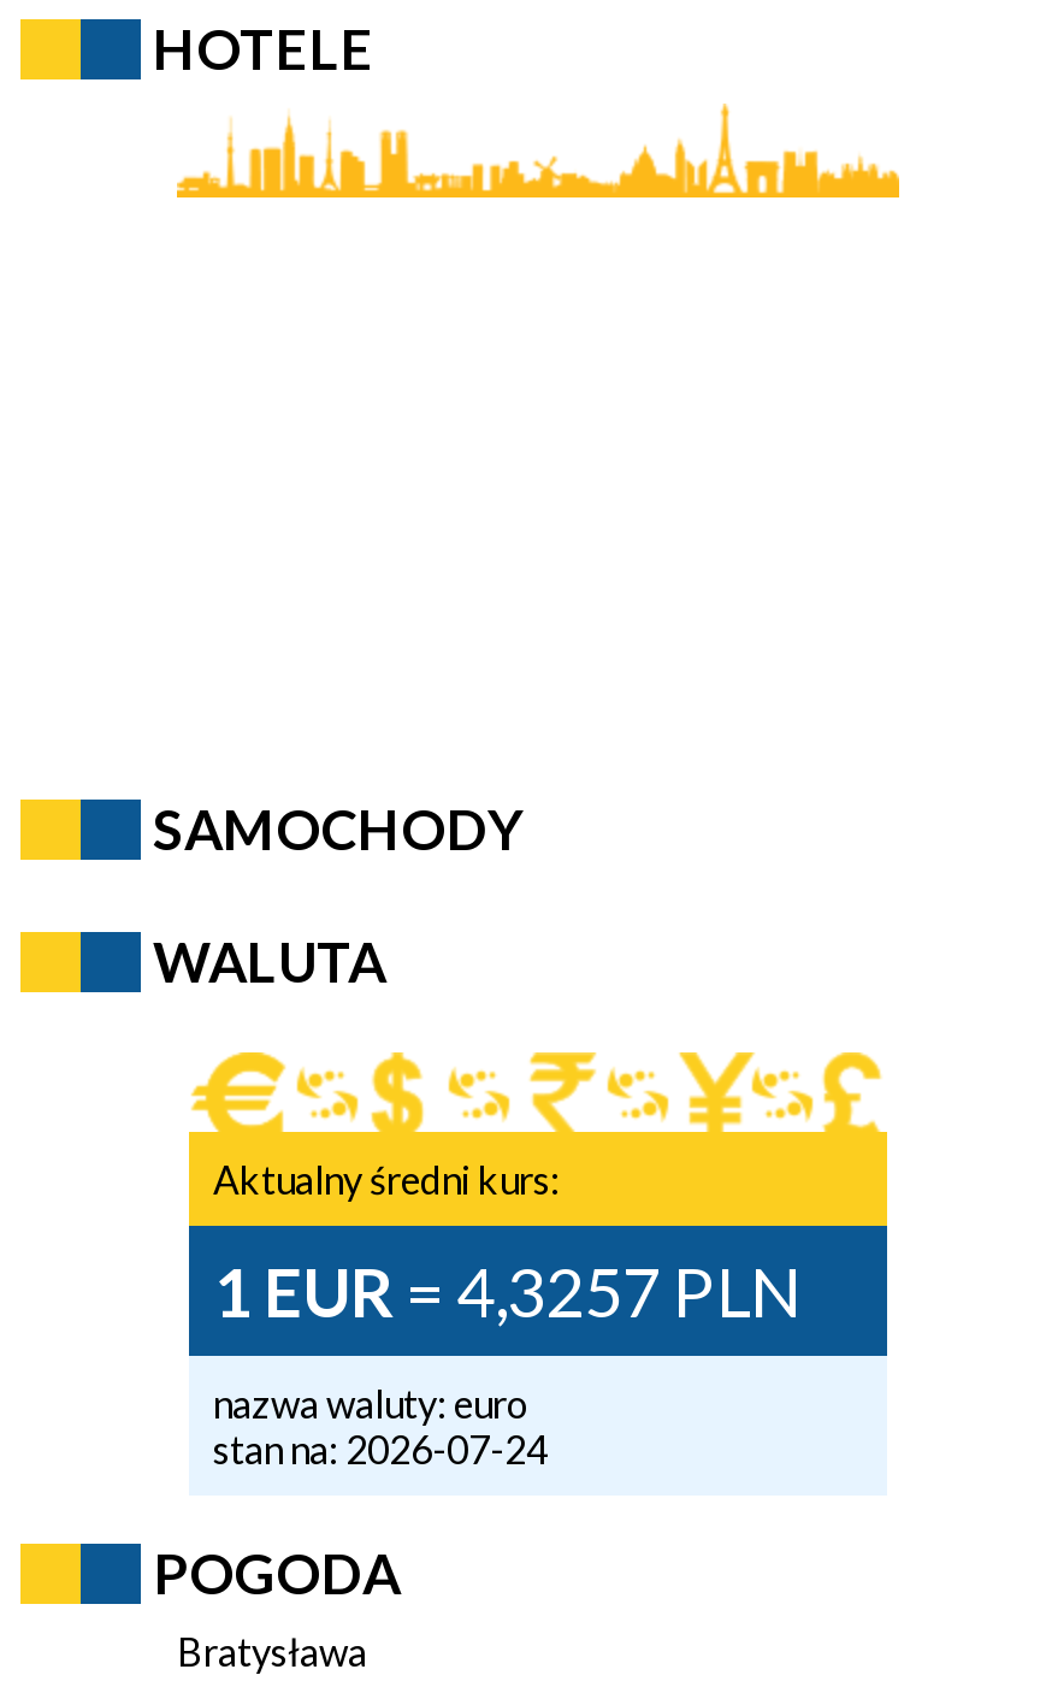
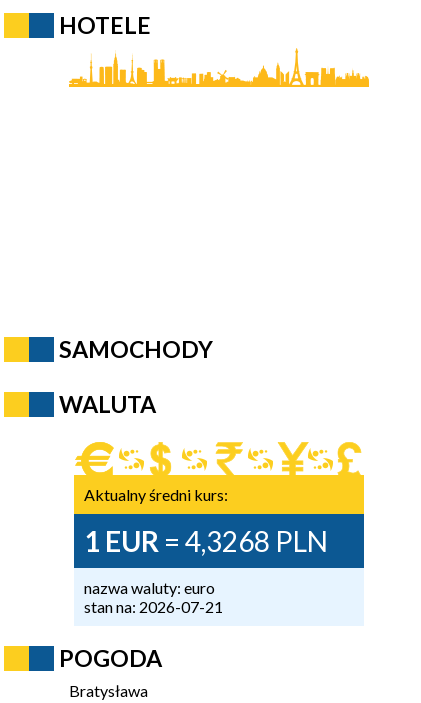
- 1 EUR = 4,3257 PLN
+ 1 EUR = 4,3268 PLN

- stan na: 2026-07-24
+ stan na: 2026-07-21
